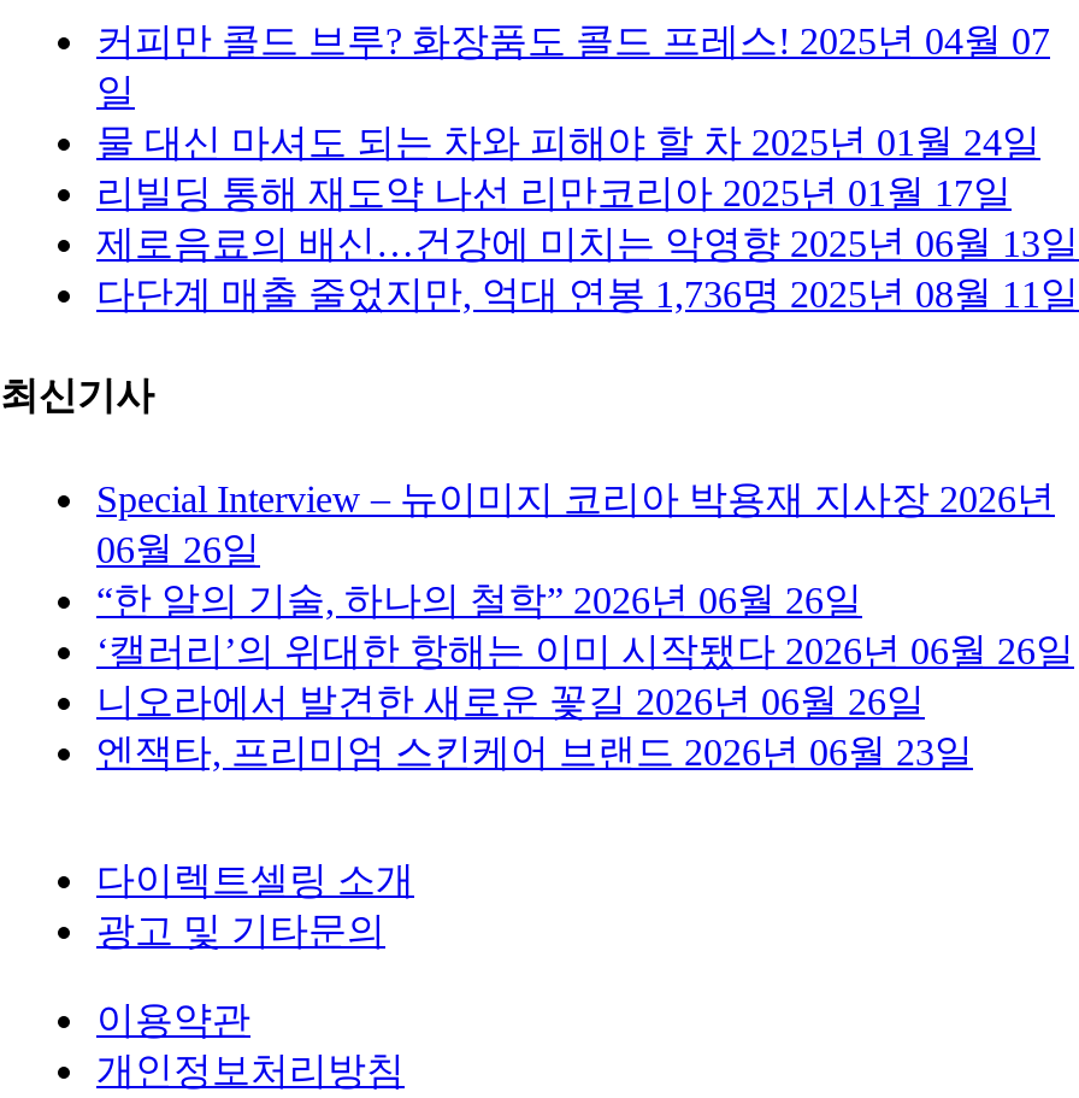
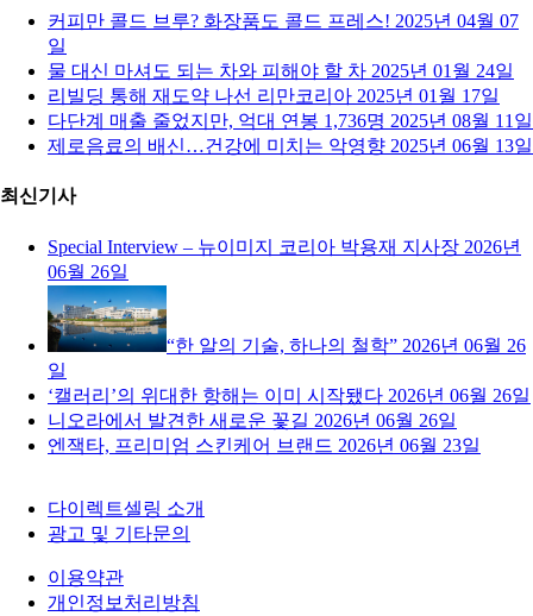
moved down: 제로음료의 배신…건강에 미치는 악영향 2025년 06월 13일

moved up: 다단계 매출 줄었지만, 억대 연봉 1,736명 2025년 08월 11일
